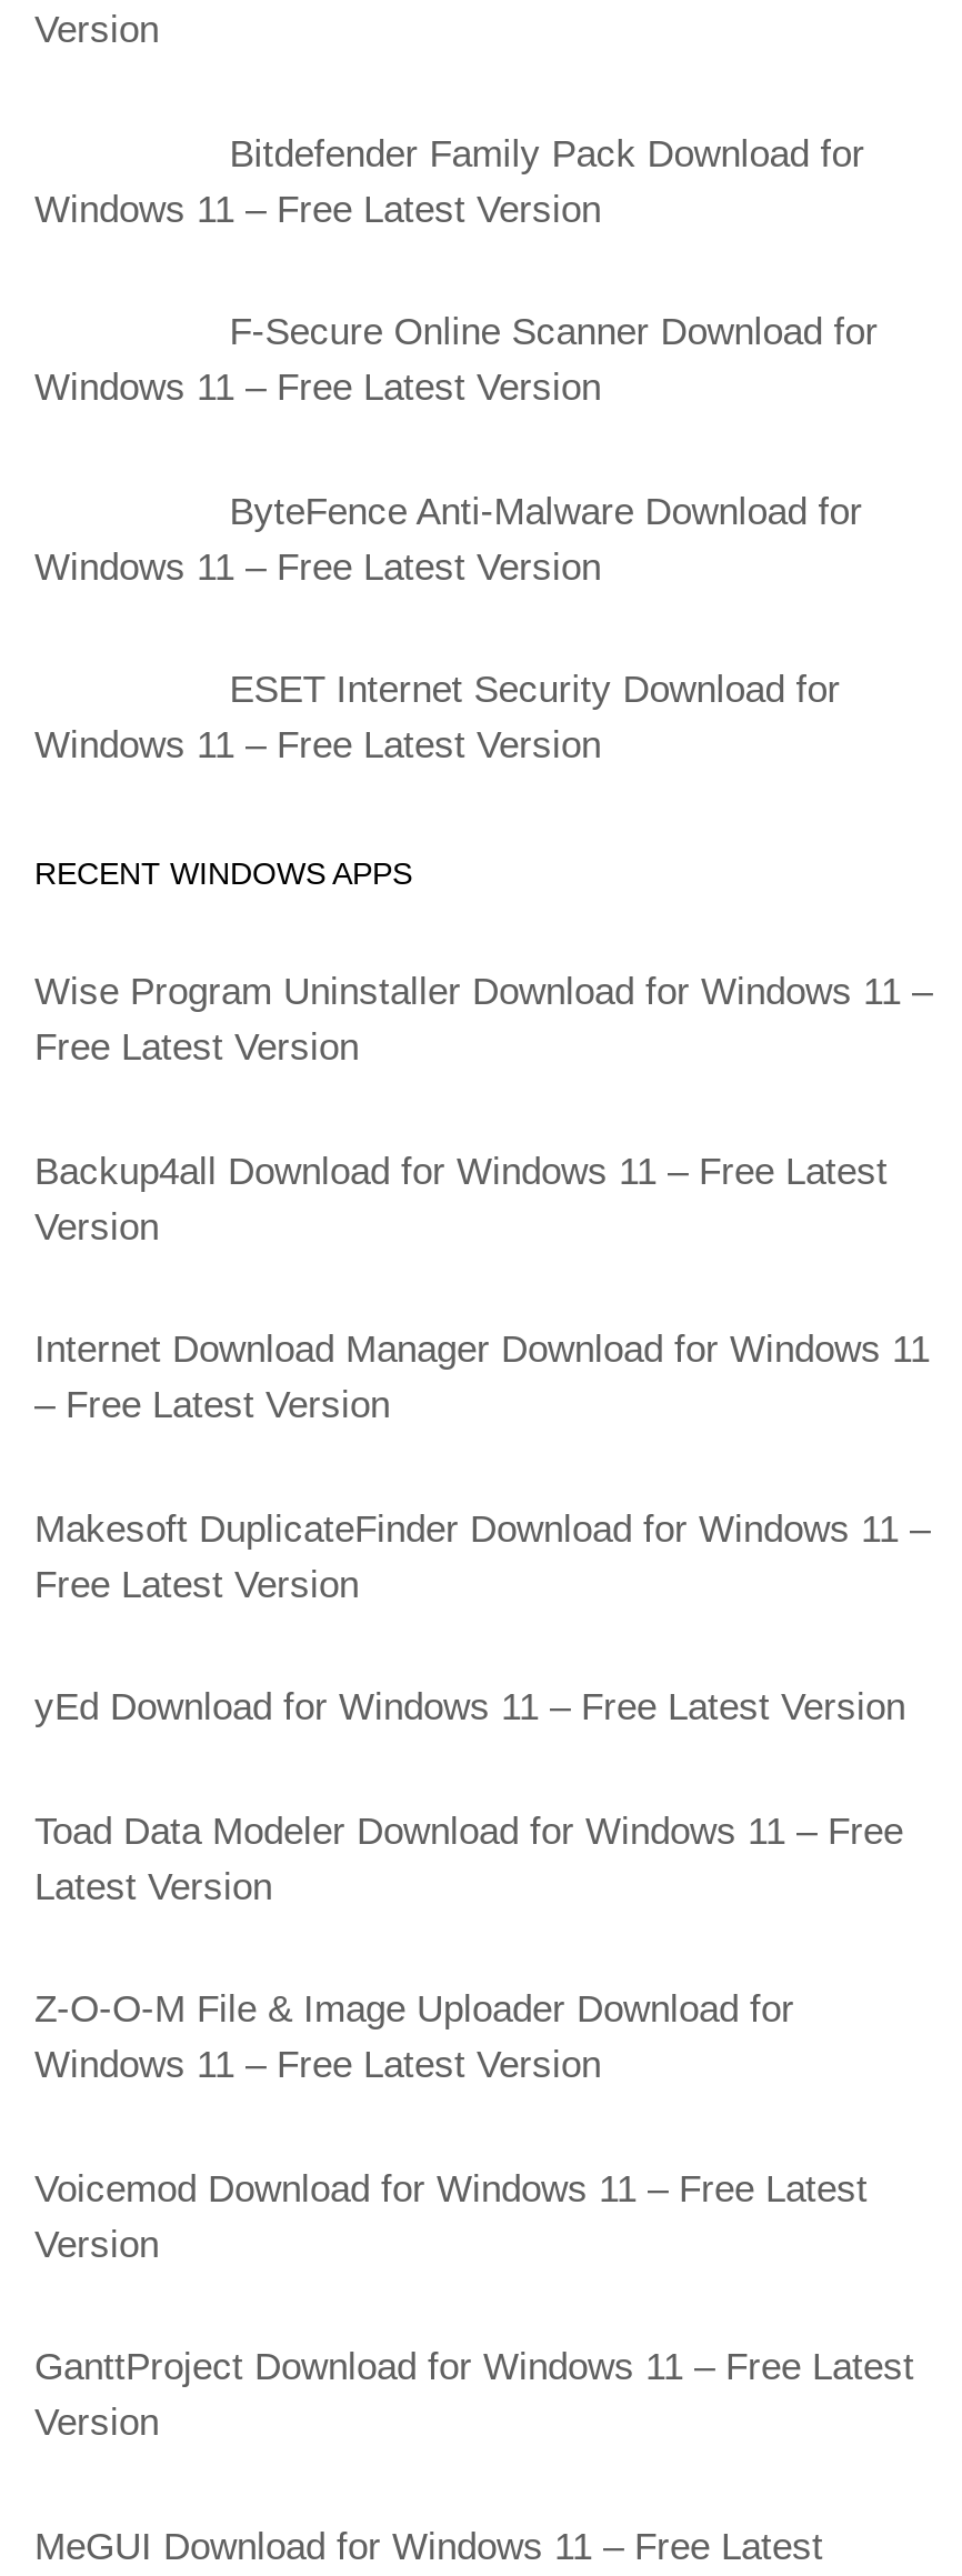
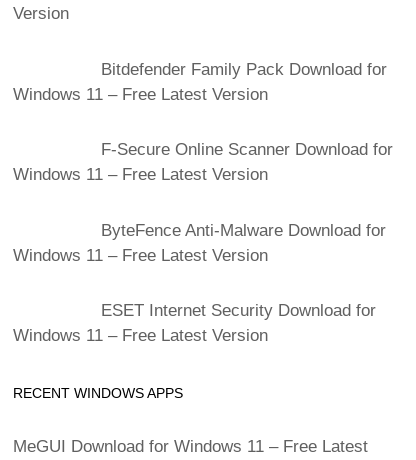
- Wise Program Uninstaller Download for Windows 11 –
- Free Latest Version
- Backup4all Download for Windows 11 – Free Latest
- Version
- Internet Download Manager Download for Windows 11
- – Free Latest Version
- Makesoft DuplicateFinder Download for Windows 11 –
- Free Latest Version
- yEd Download for Windows 11 – Free Latest Version
- Toad Data Modeler Download for Windows 11 – Free
- Latest Version
- Z-O-O-M File & Image Uploader Download for
- Windows 11 – Free Latest Version
- Voicemod Download for Windows 11 – Free Latest
- Version
- GanttProject Download for Windows 11 – Free Latest
- Version
